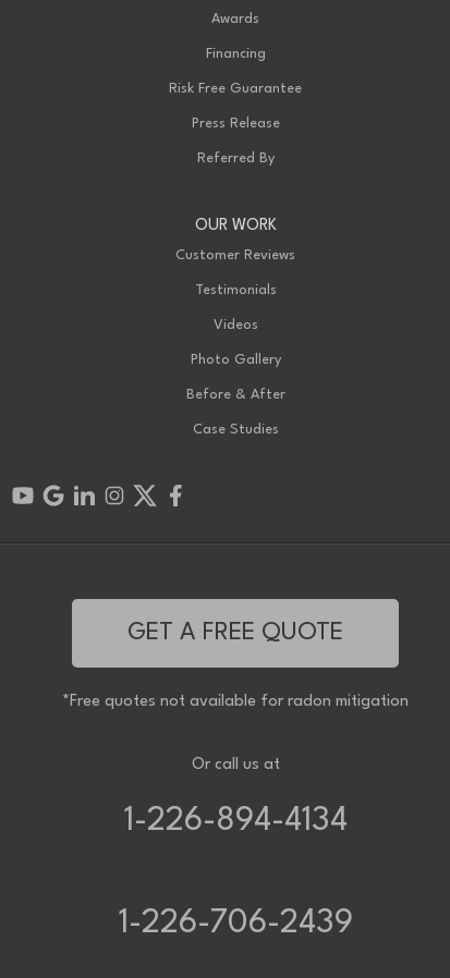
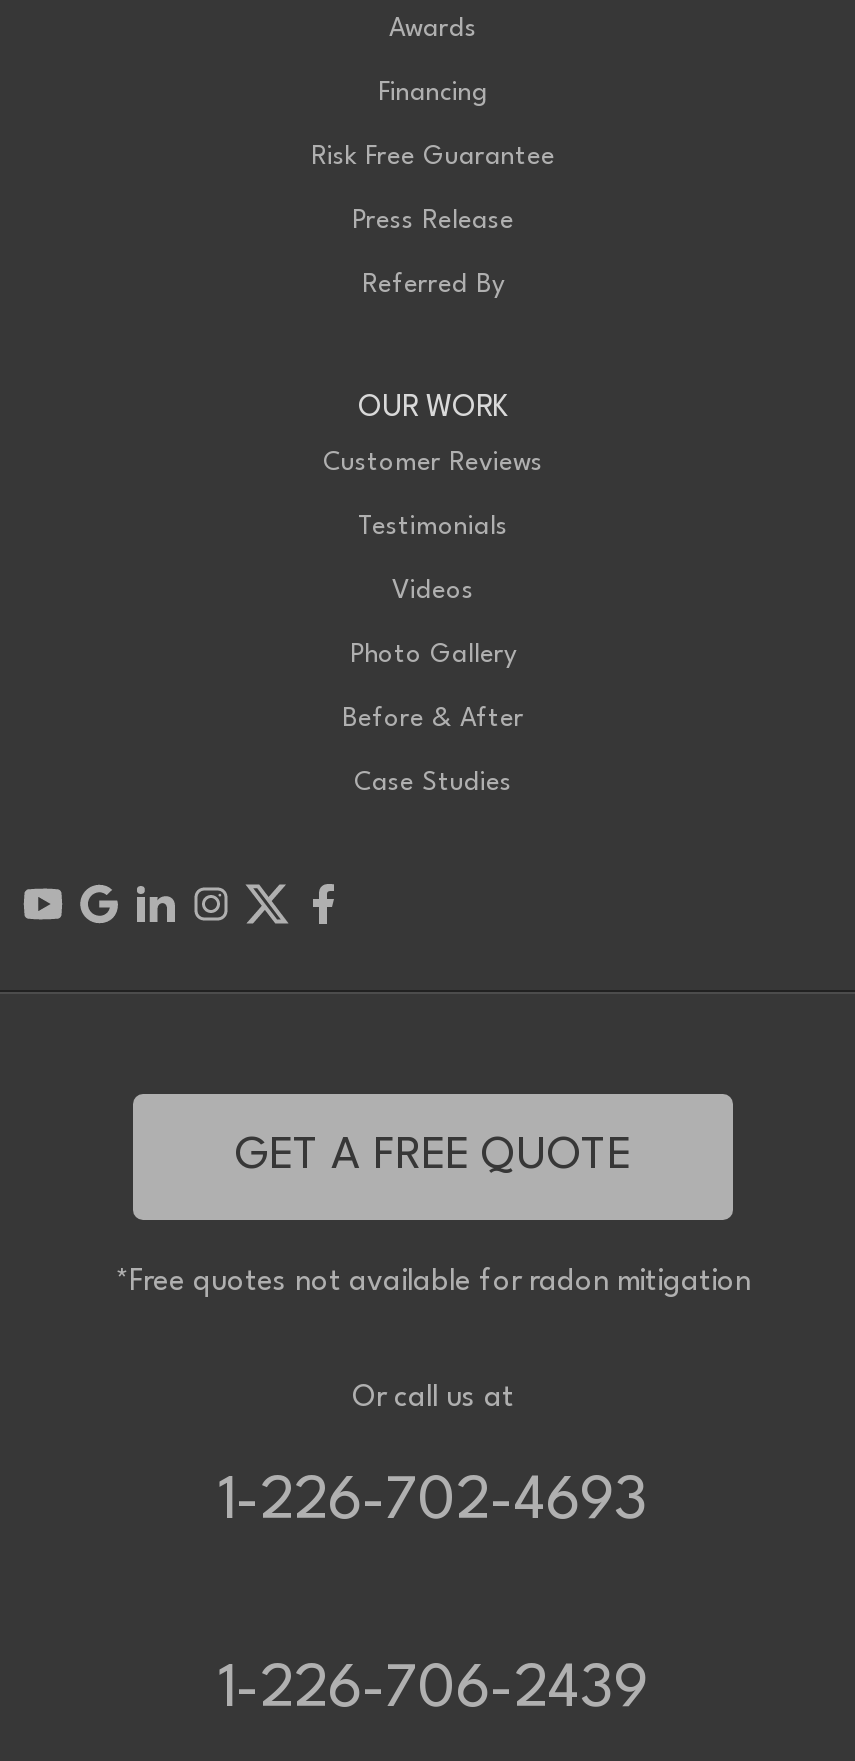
- 1-226-894-4134
+ 1-226-702-4693
